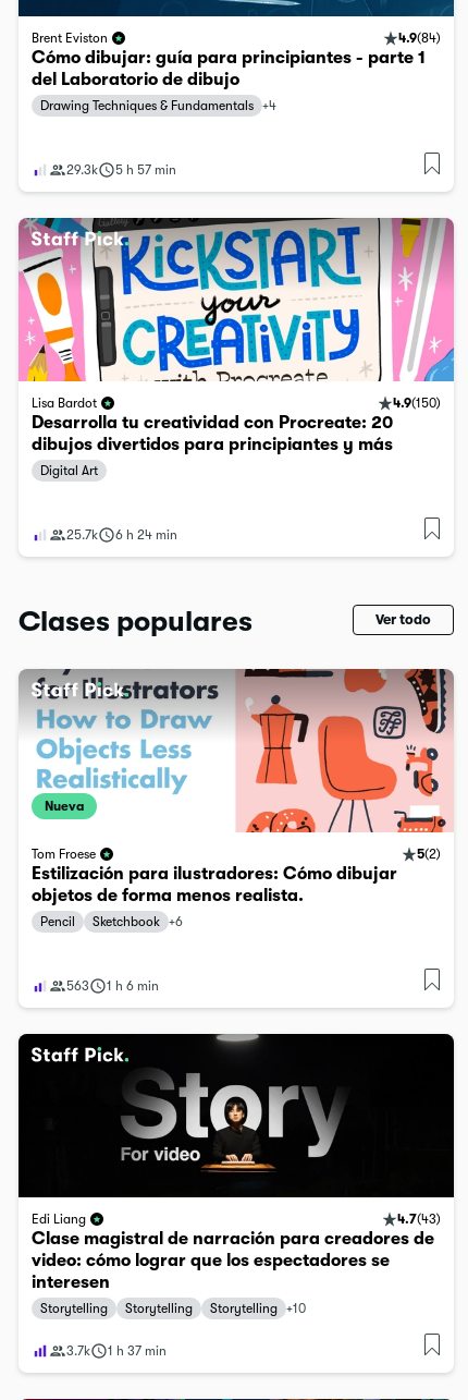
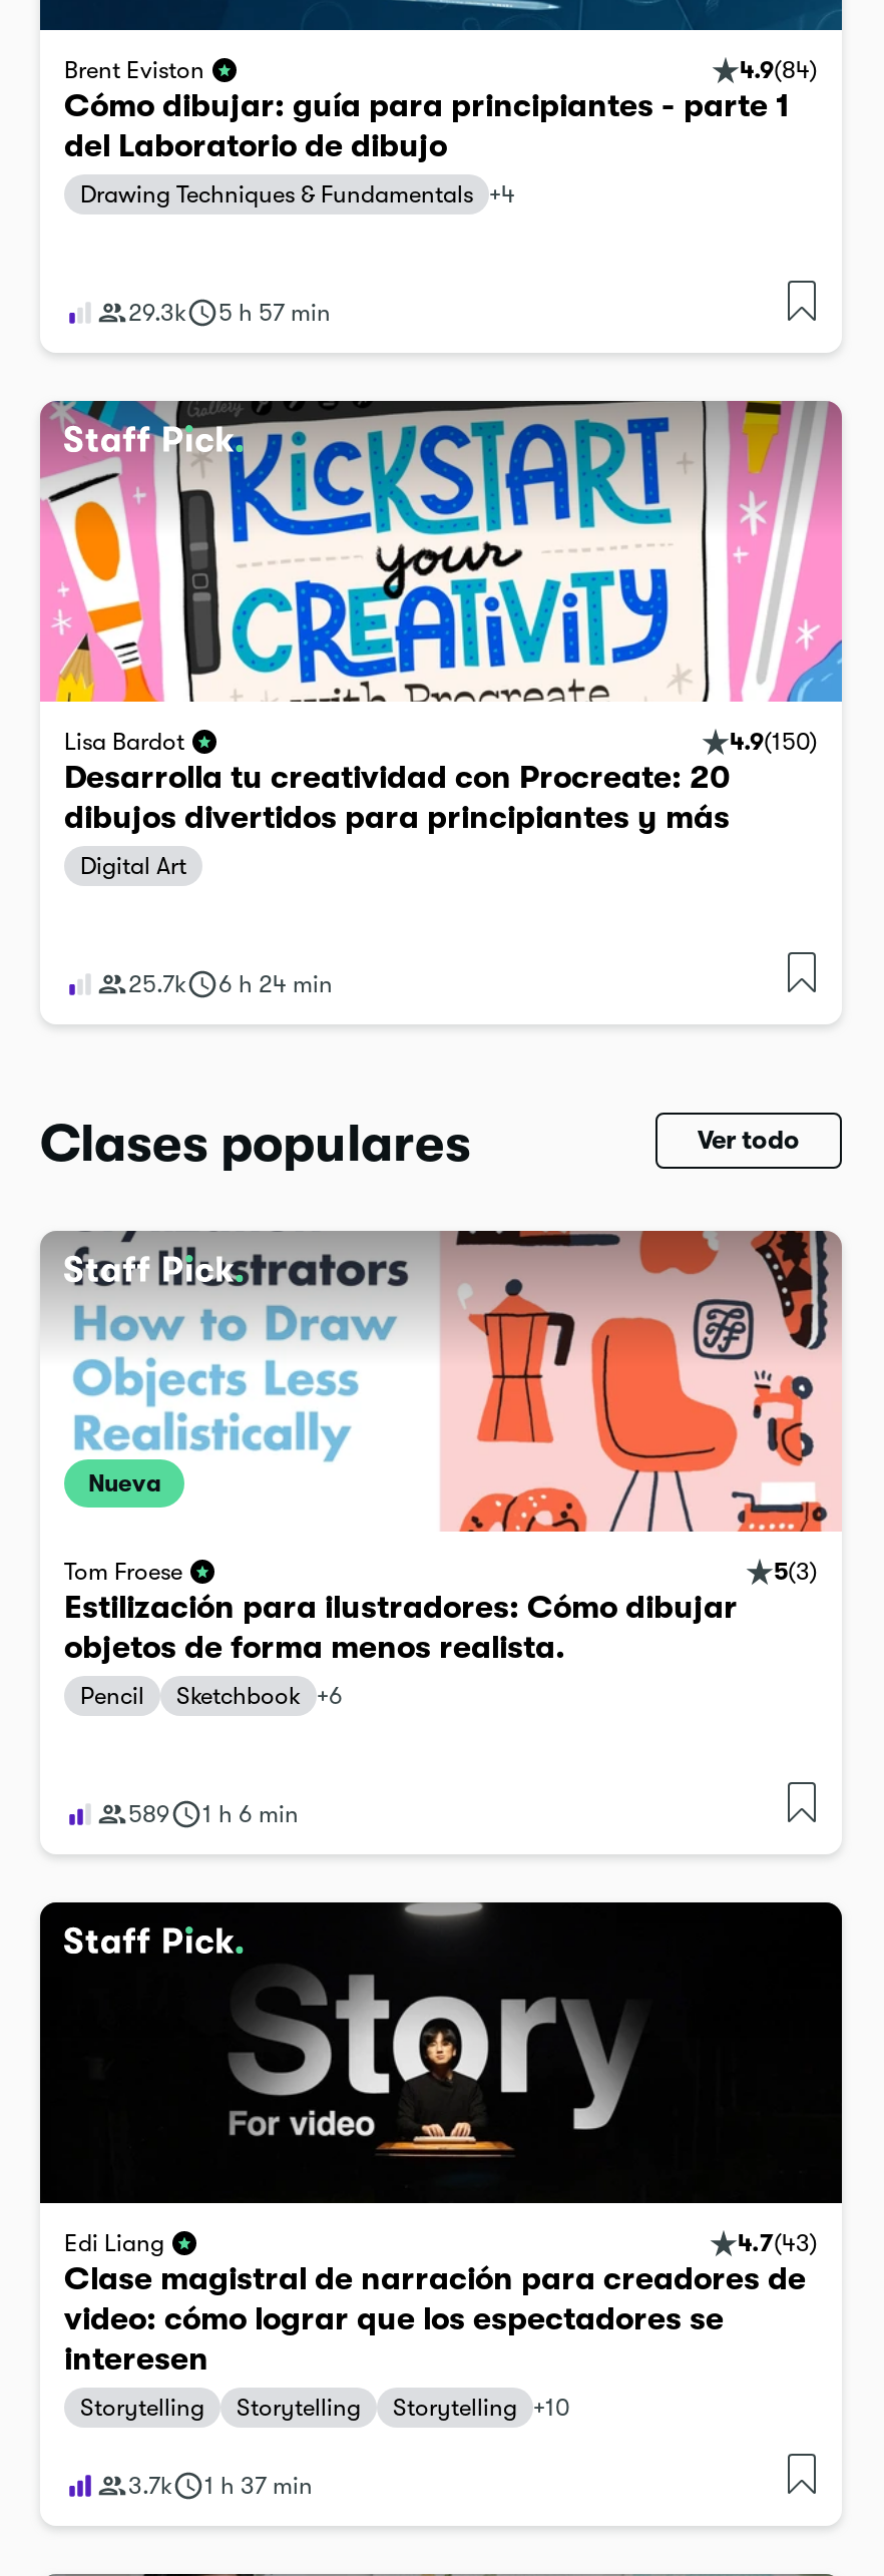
- 5(2)
+ 5(3)

- 563
+ 589
